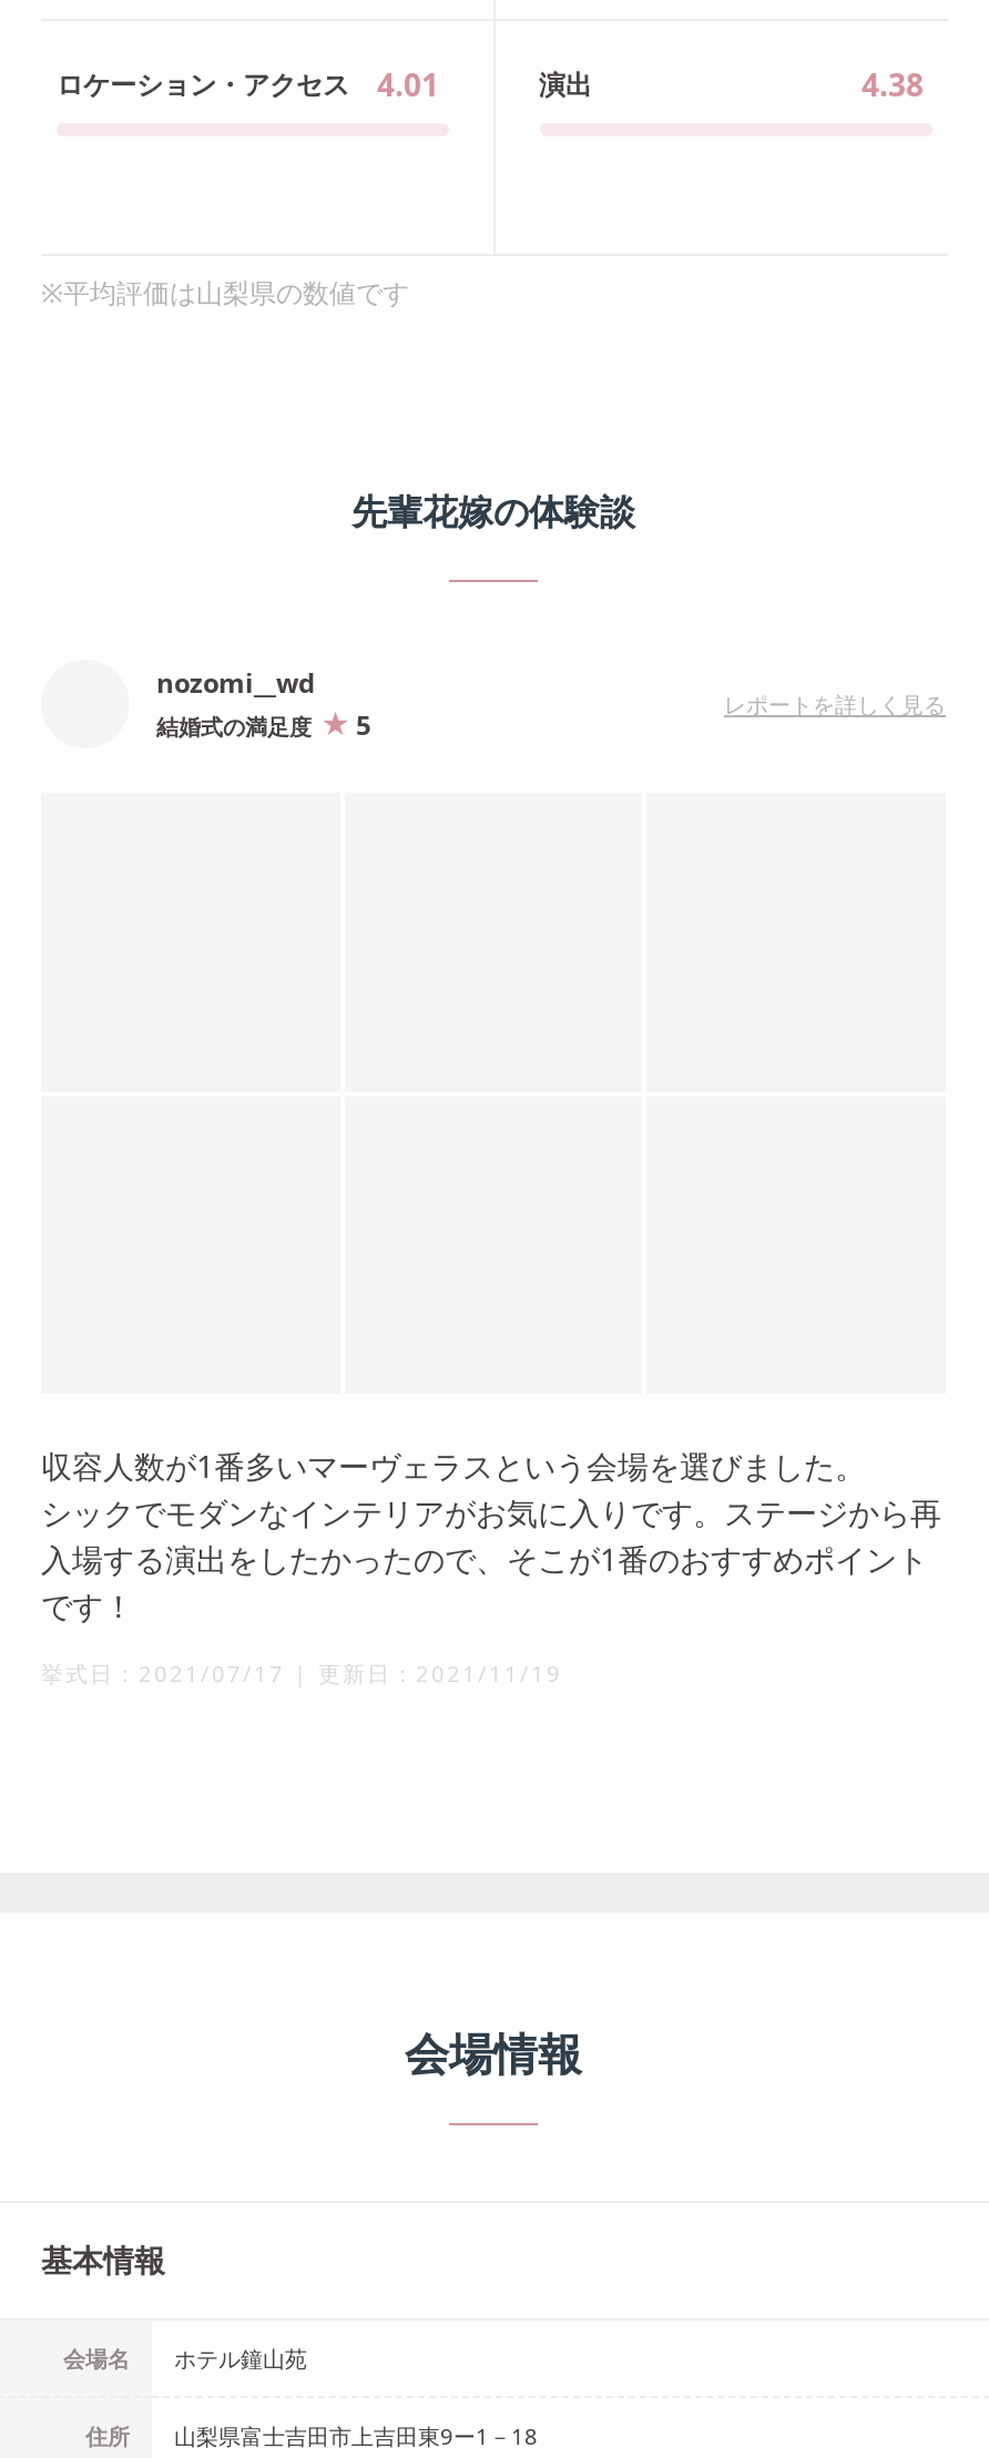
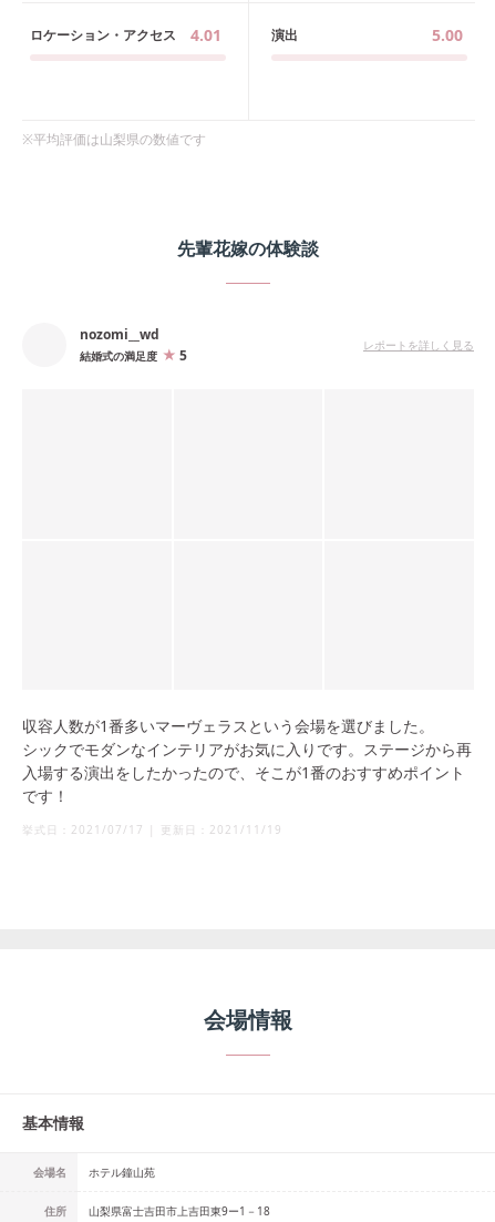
- 4.38
+ 5.00
